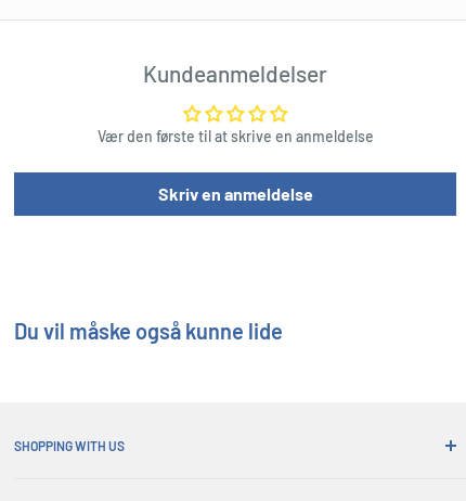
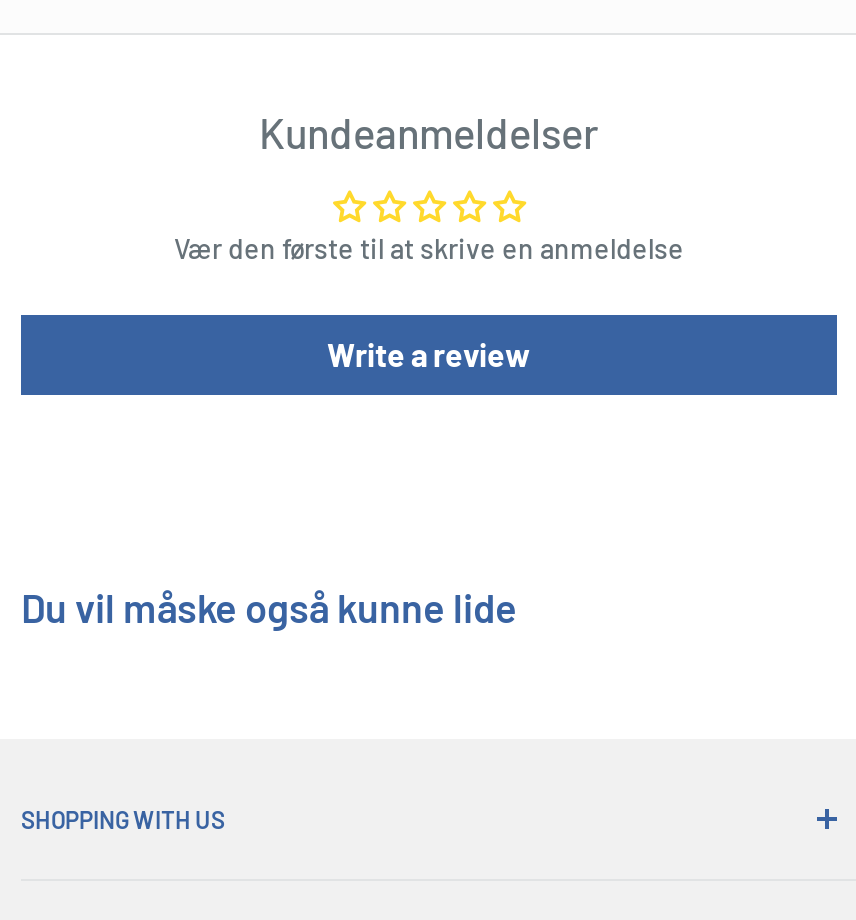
- Skriv en anmeldelse
+ Write a review
